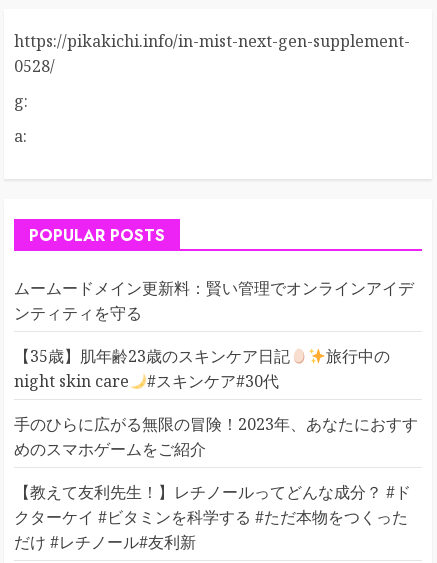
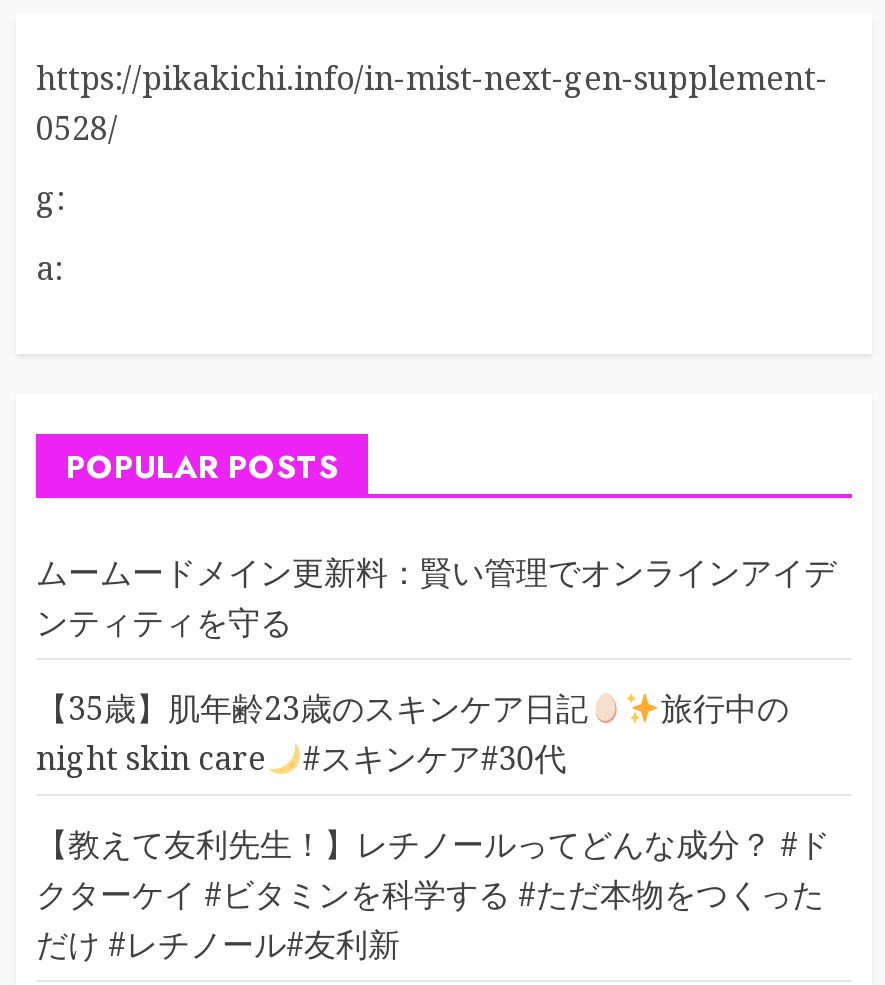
- 手のひらに広がる無限の冒険！2023年、あなたにおすす
- めのスマホゲームをご紹介
